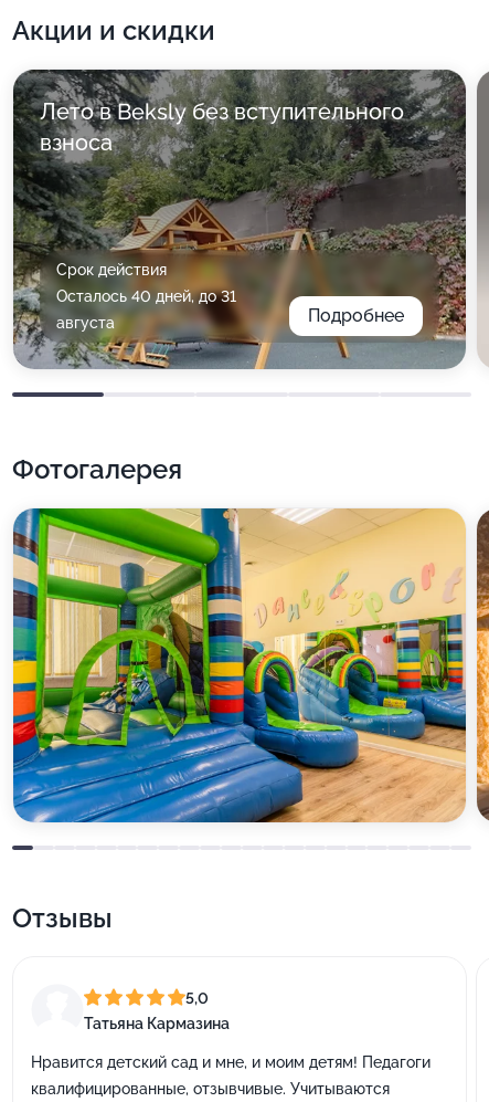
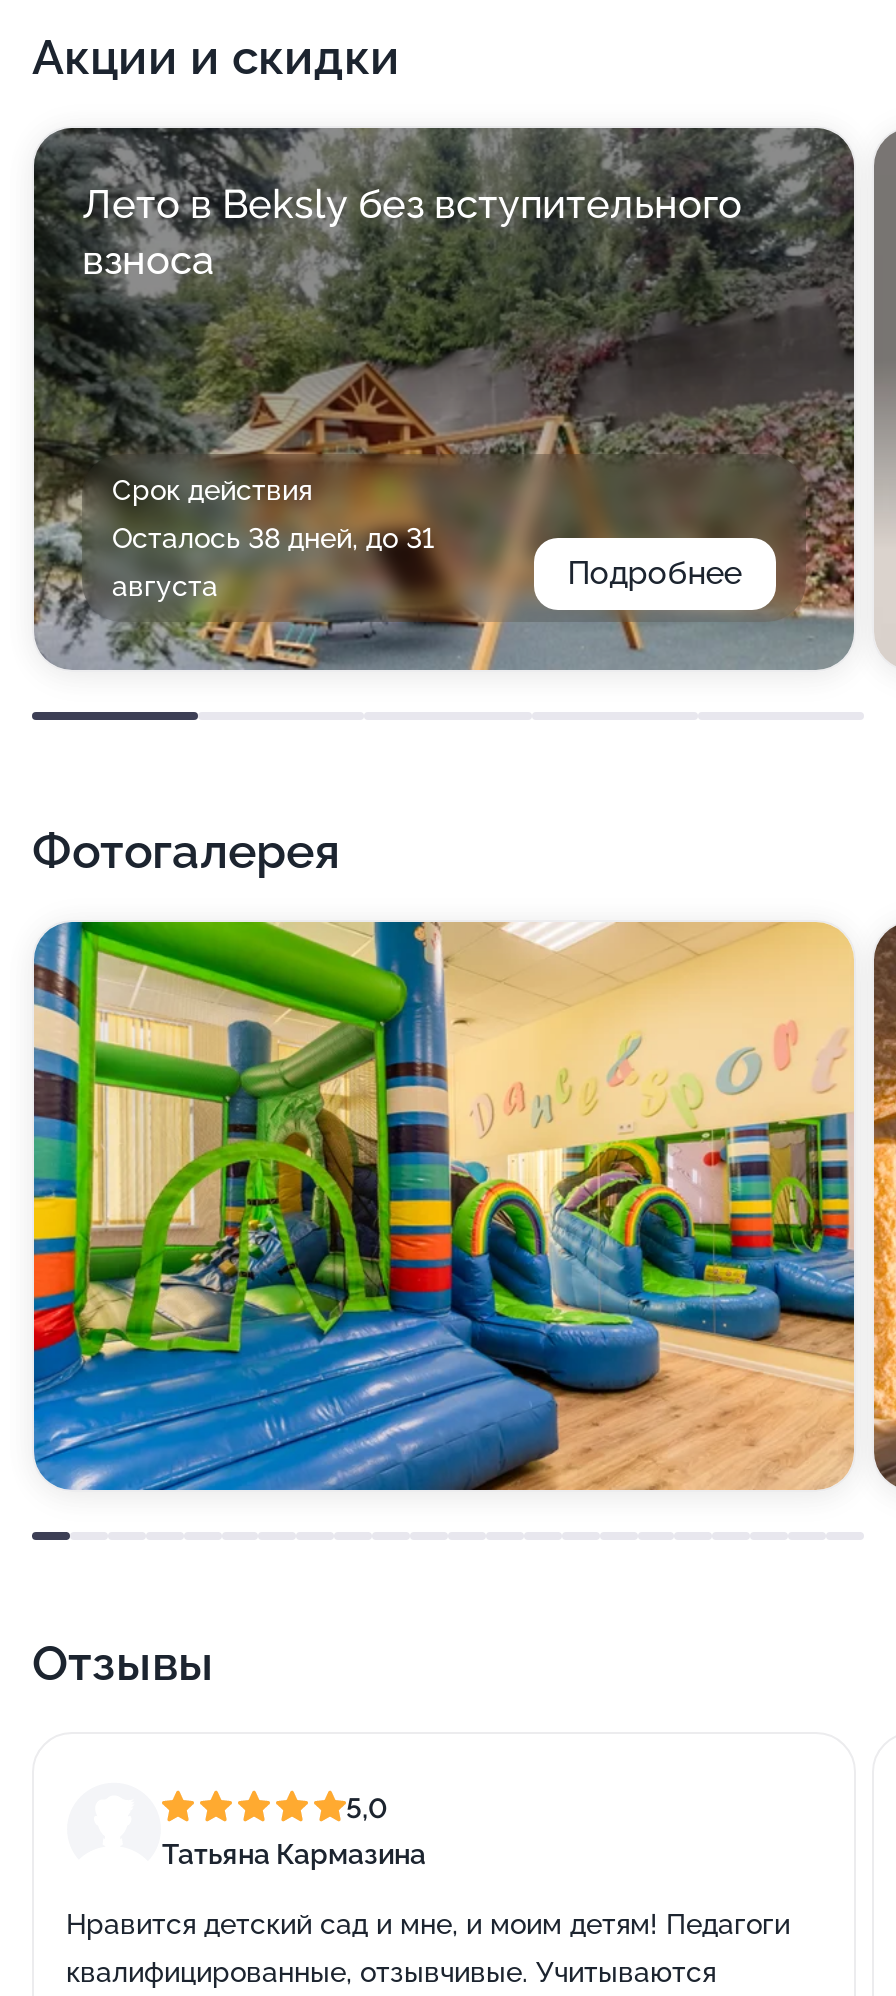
- Осталось 40 дней, до 31
+ Осталось 38 дней, до 31
